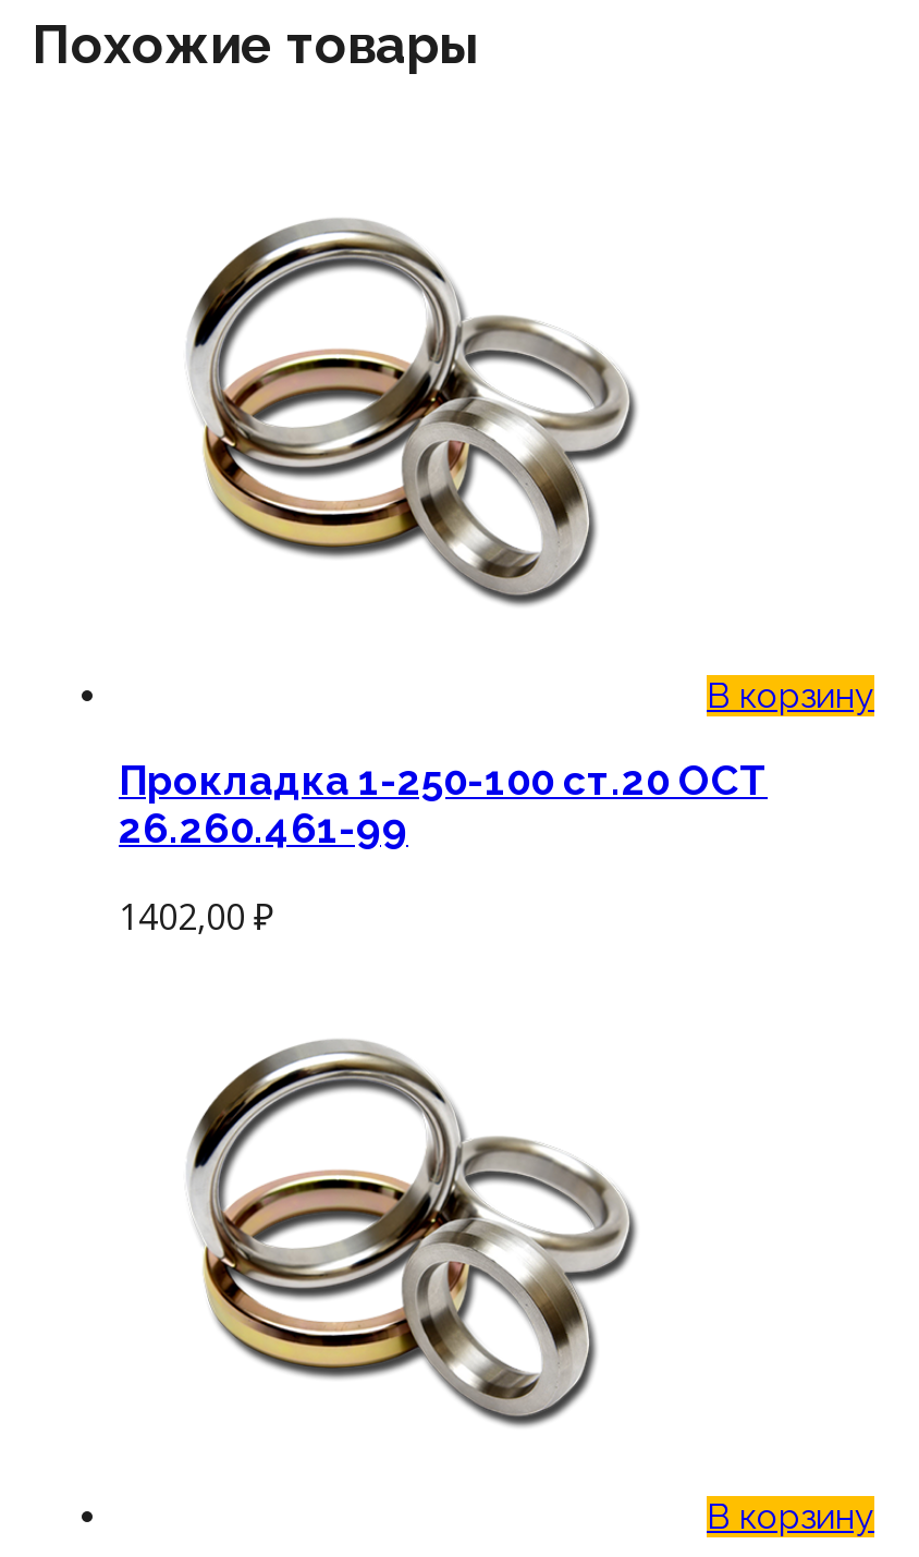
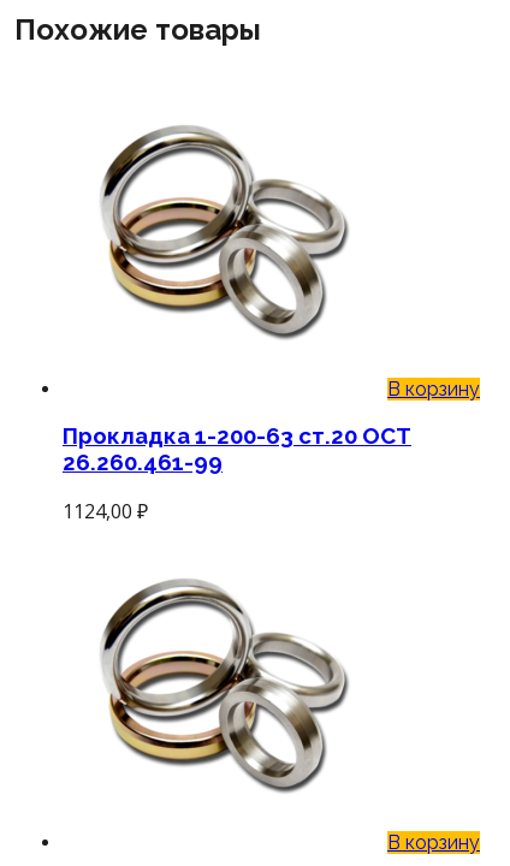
- Прокладка 1-250-100 ст.20 ОСТ
+ Прокладка 1-200-63 ст.20 ОСТ

- 1402,00 ₽
+ 1124,00 ₽
